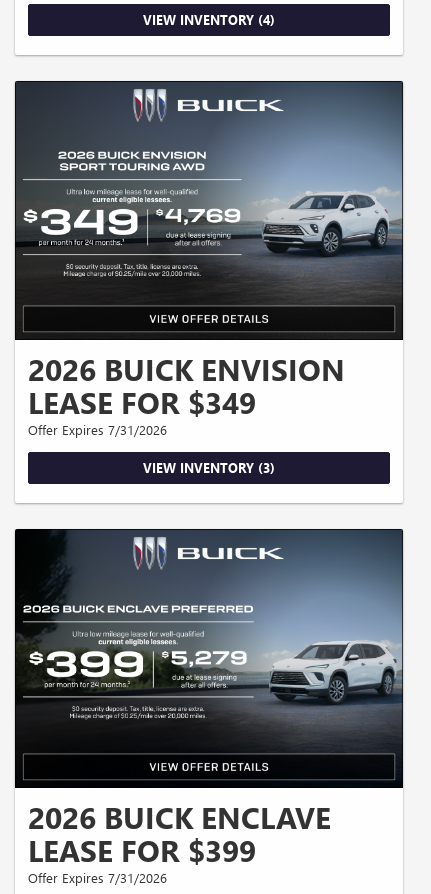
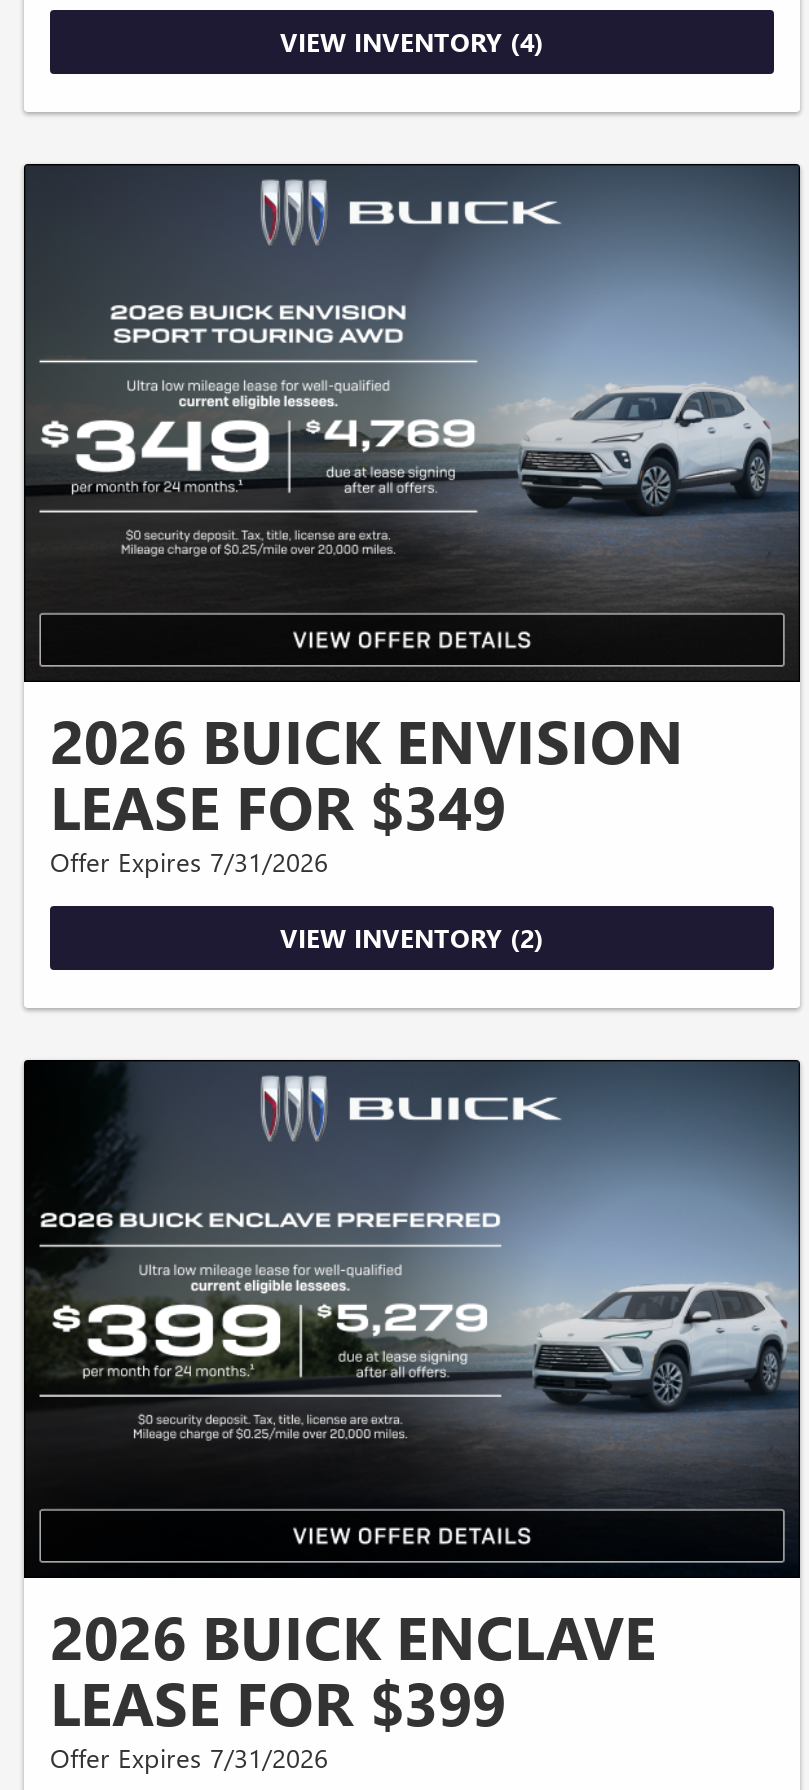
- VIEW INVENTORY (3)
+ VIEW INVENTORY (2)
